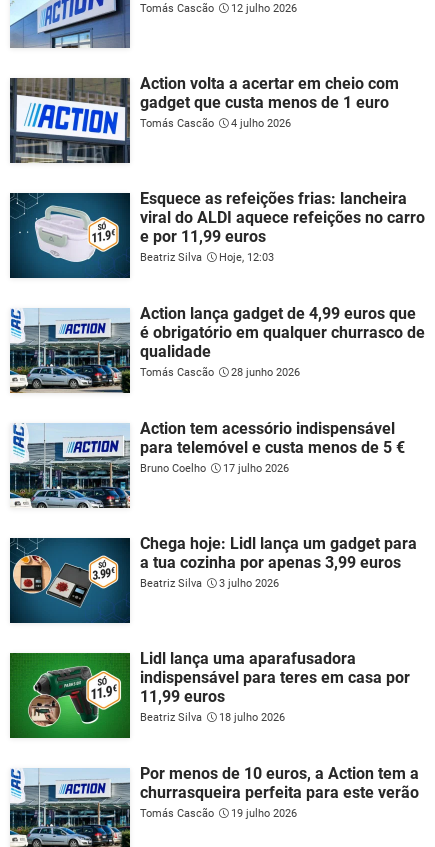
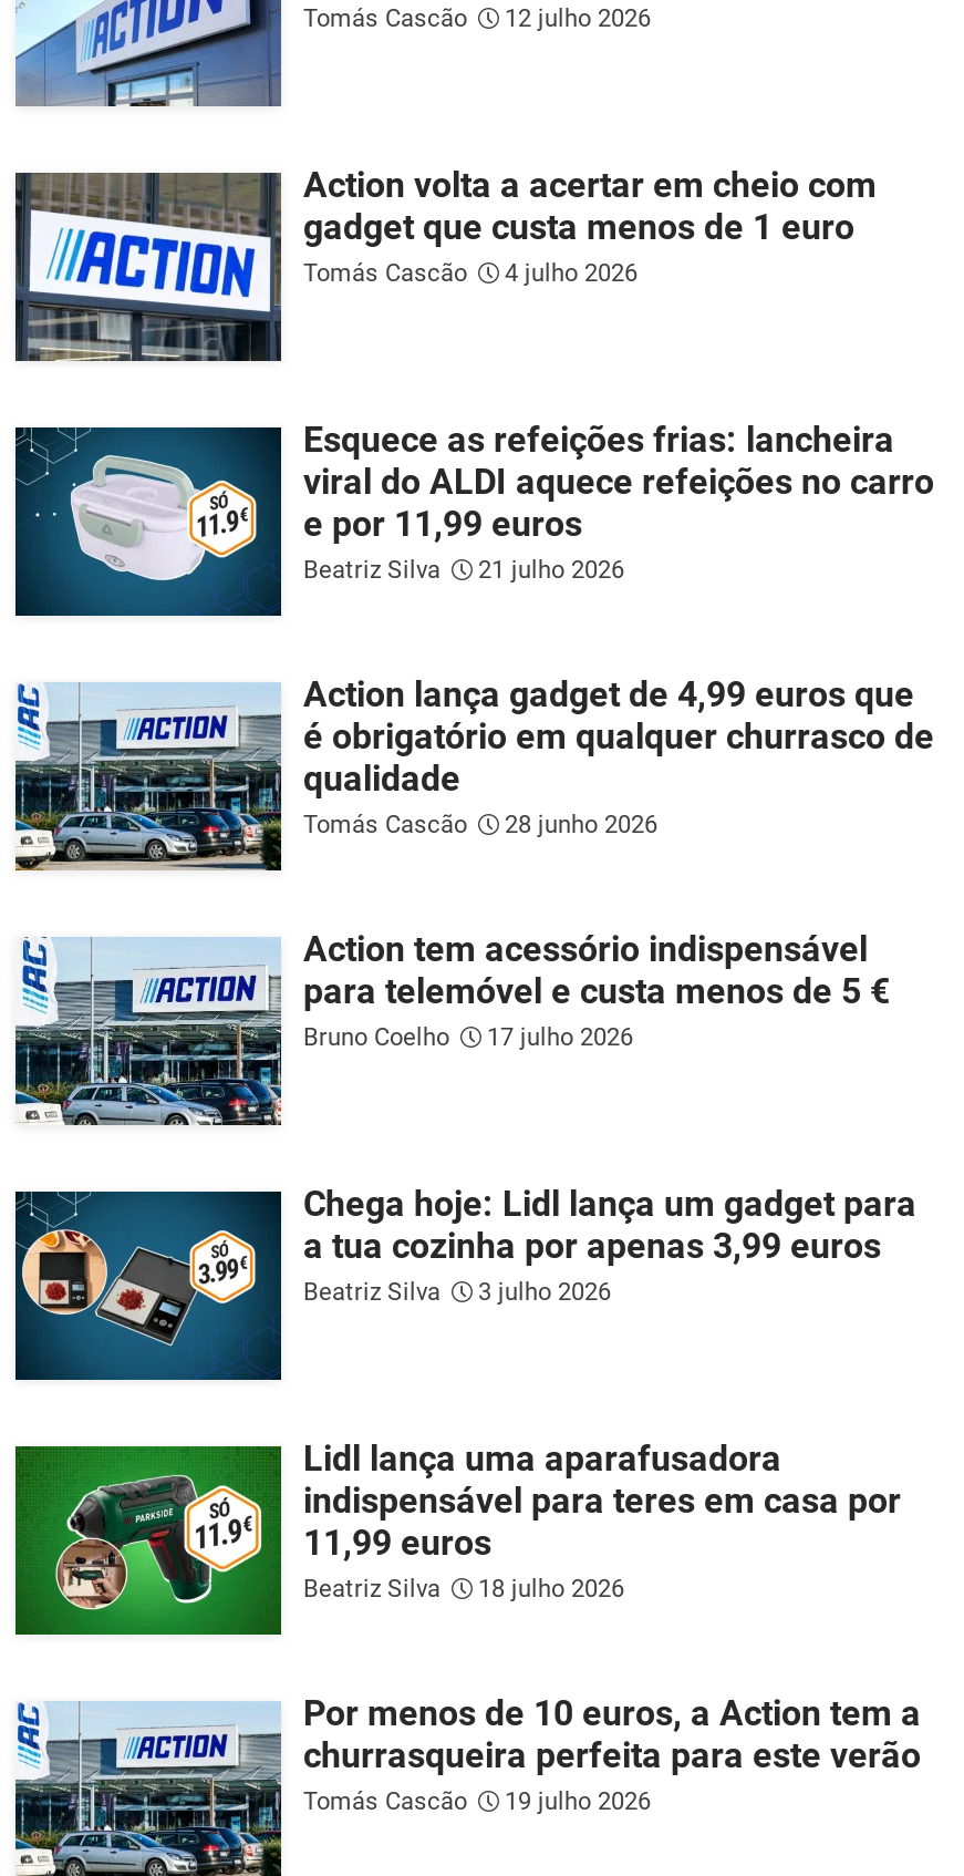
- Beatriz Silva Hoje, 12:03
+ Beatriz Silva 21 julho 2026
